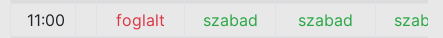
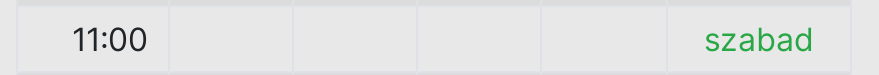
- foglalt
- szabad
- szabad
